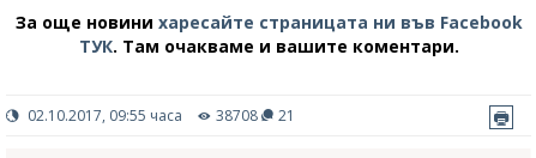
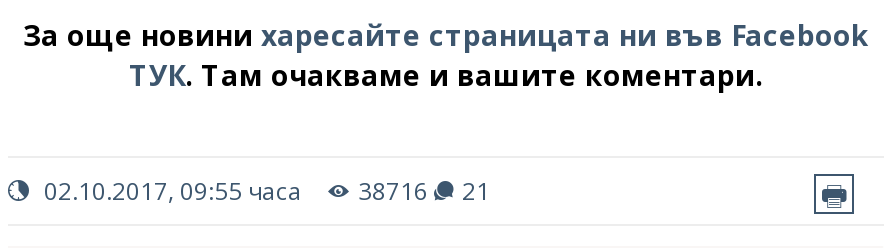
- 02.10.2017, 09:55 часа 38708 21
+ 02.10.2017, 09:55 часа 38716 21
